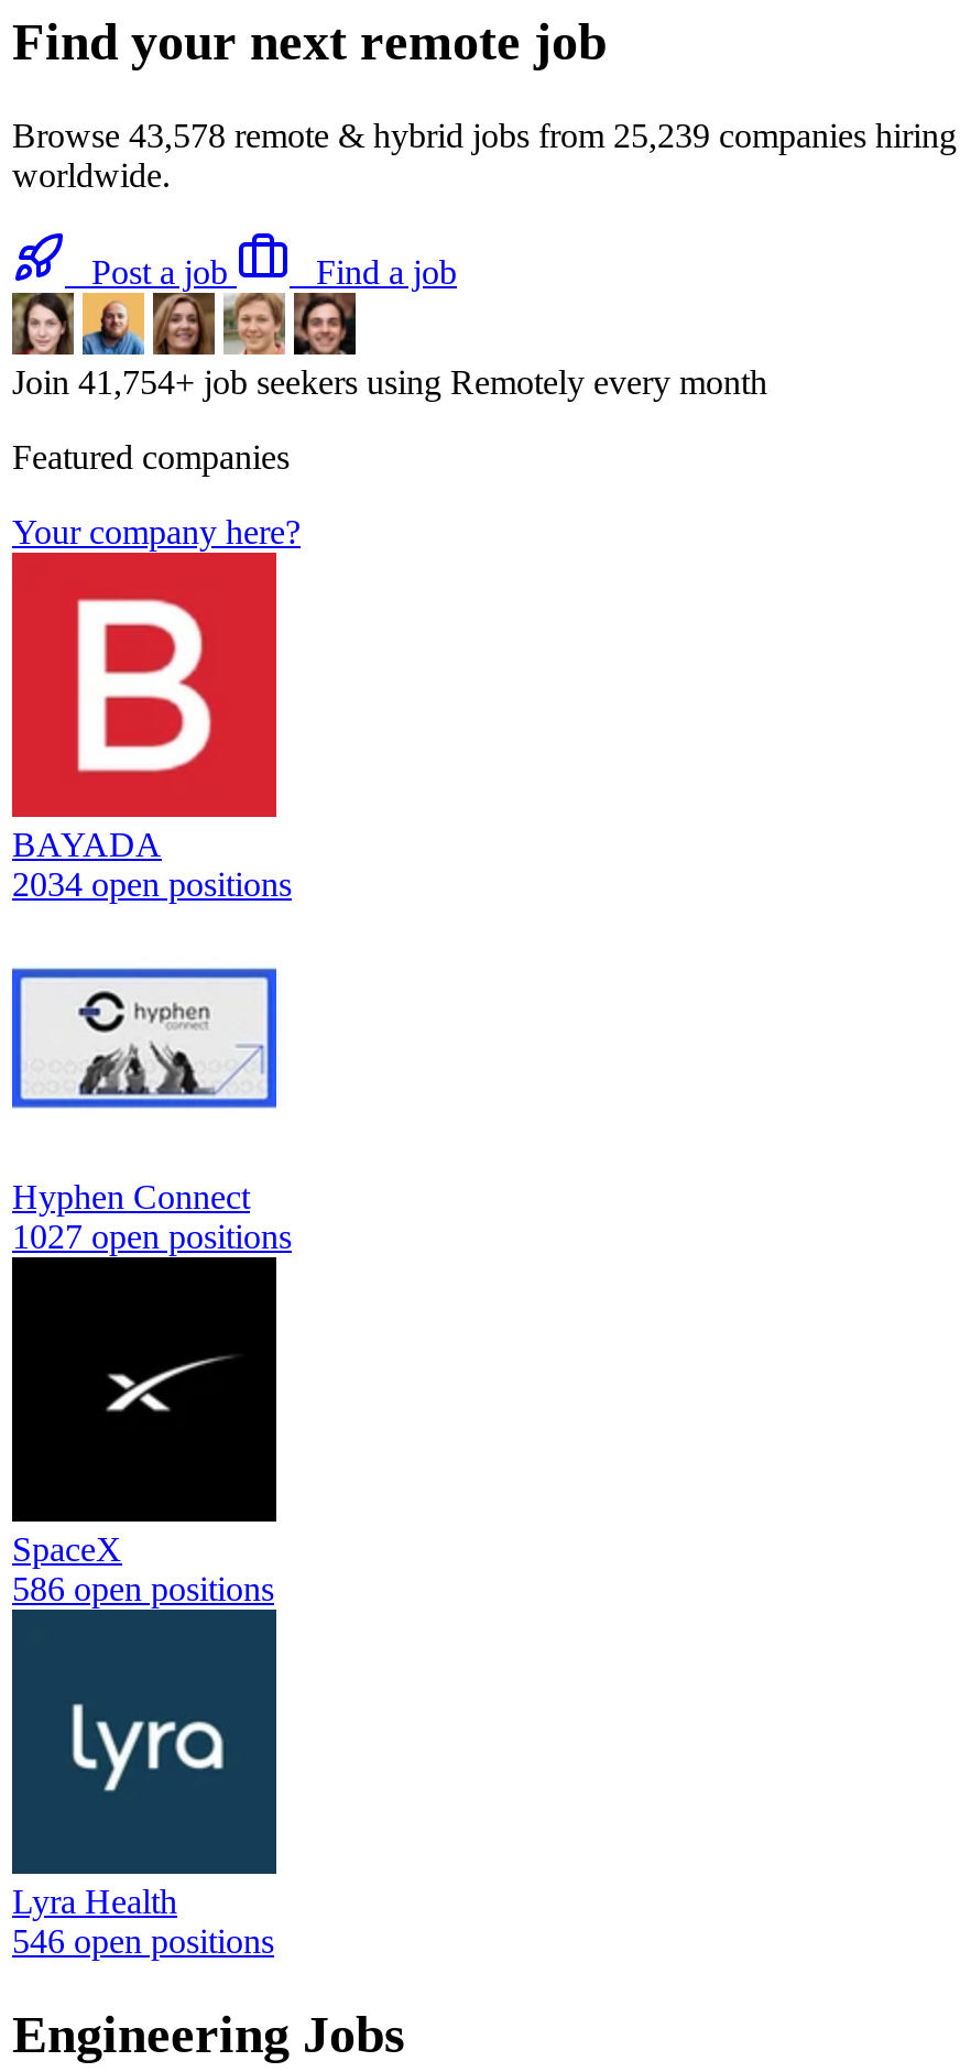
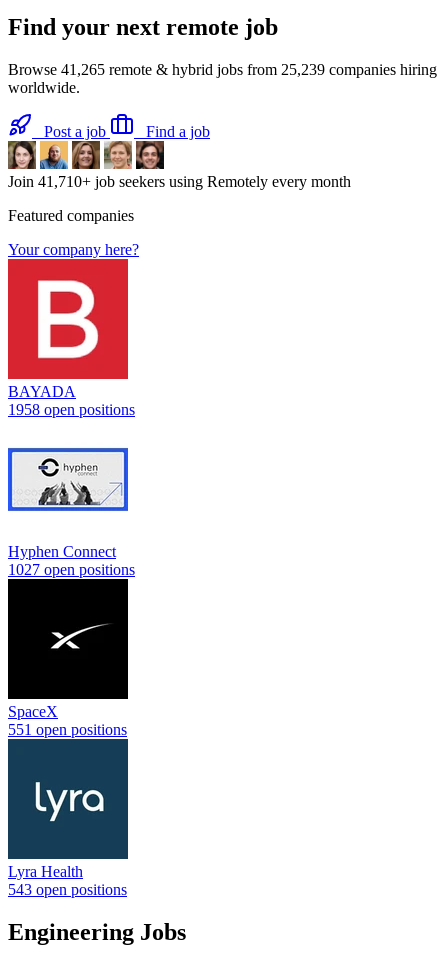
- Browse 43,578 remote & hybrid jobs from 25,239 companies hiring
+ Browse 41,265 remote & hybrid jobs from 25,239 companies hiring

- Join 41,754+ job seekers using Remotely every month
+ Join 41,710+ job seekers using Remotely every month

- 2034 open positions
+ 1958 open positions

- 586 open positions
+ 551 open positions

- 546 open positions
+ 543 open positions
